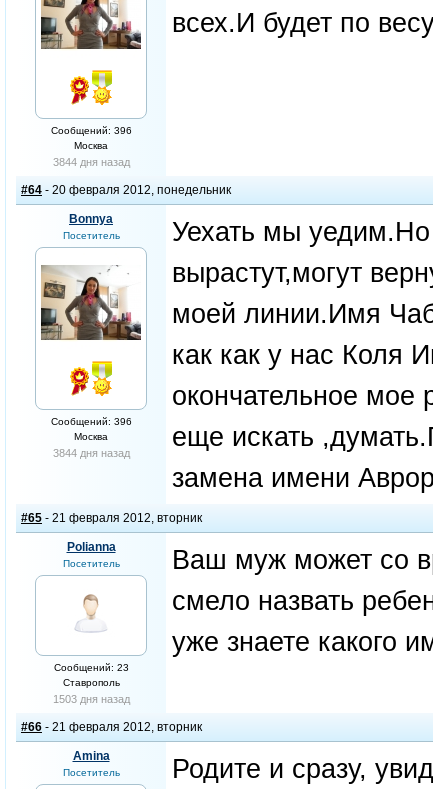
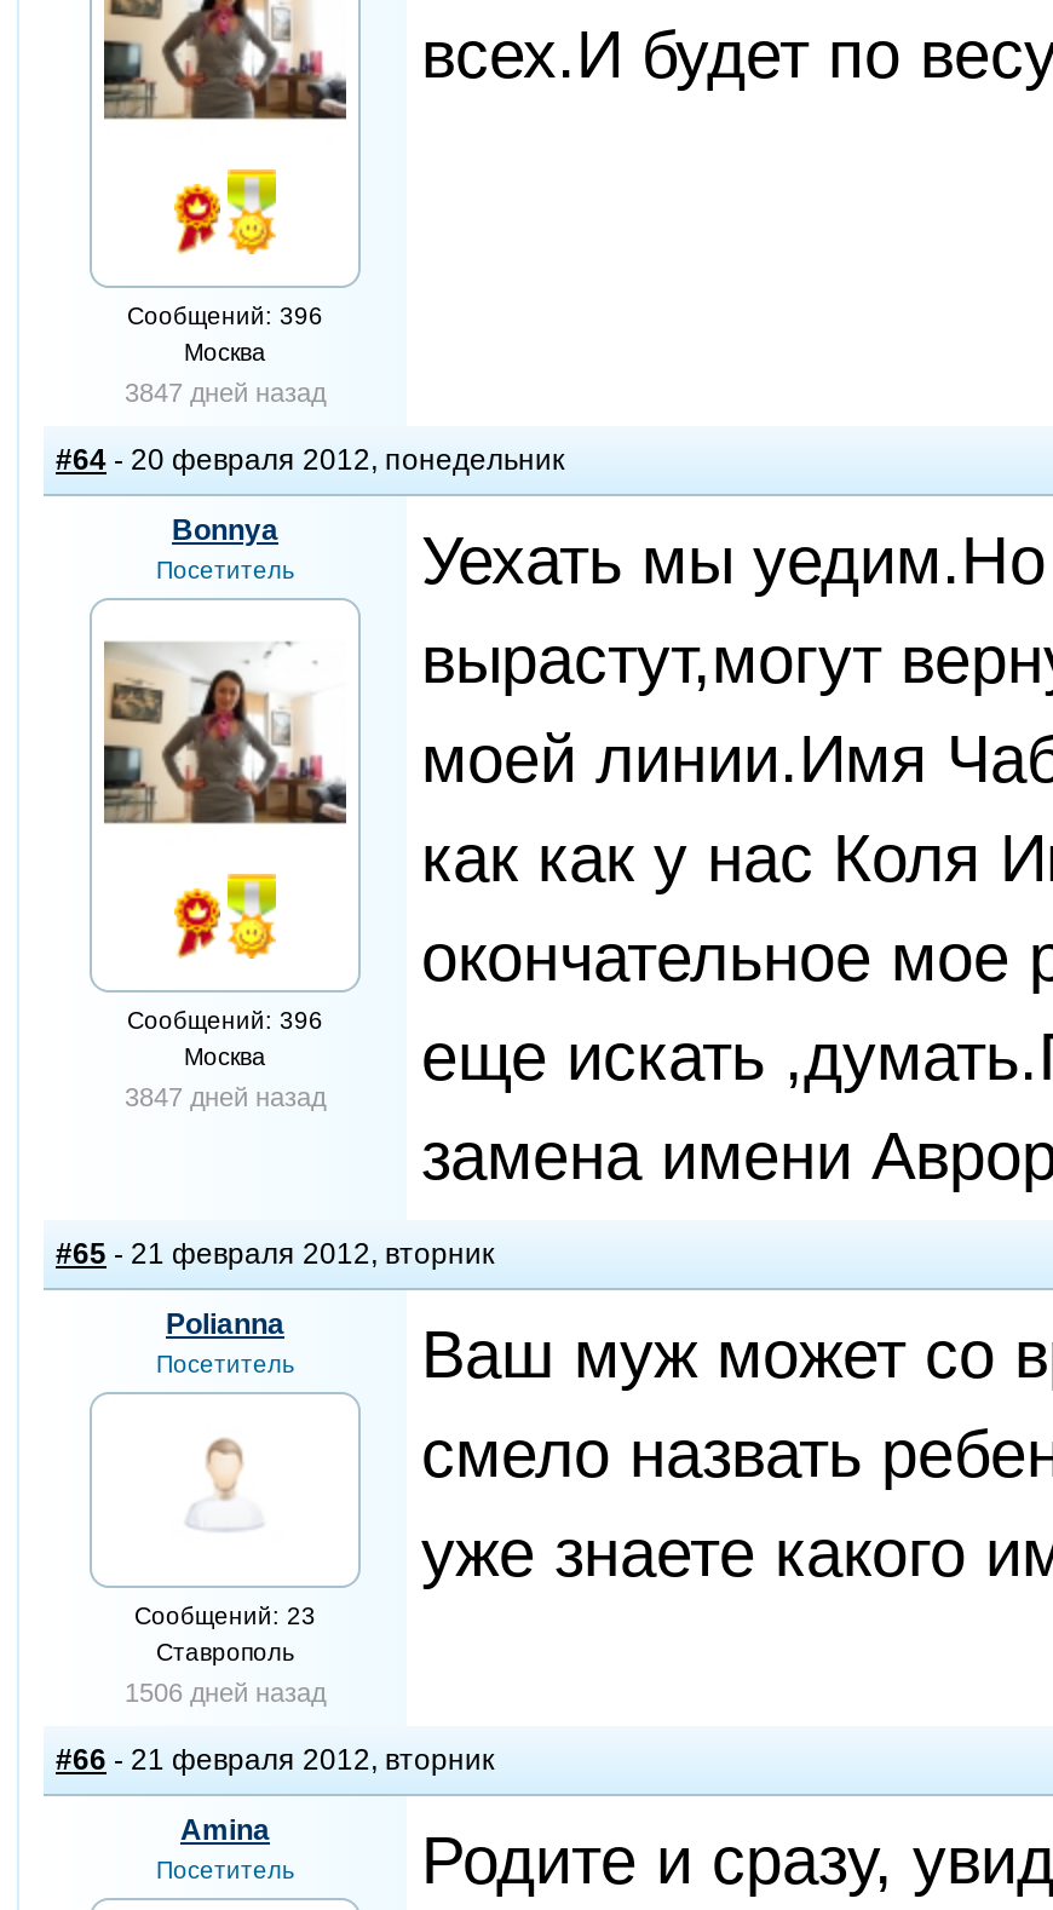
- 3844 дня назад
+ 3847 дней назад

- 3844 дня назад
+ 3847 дней назад

- 1503 дня назад
+ 1506 дней назад
